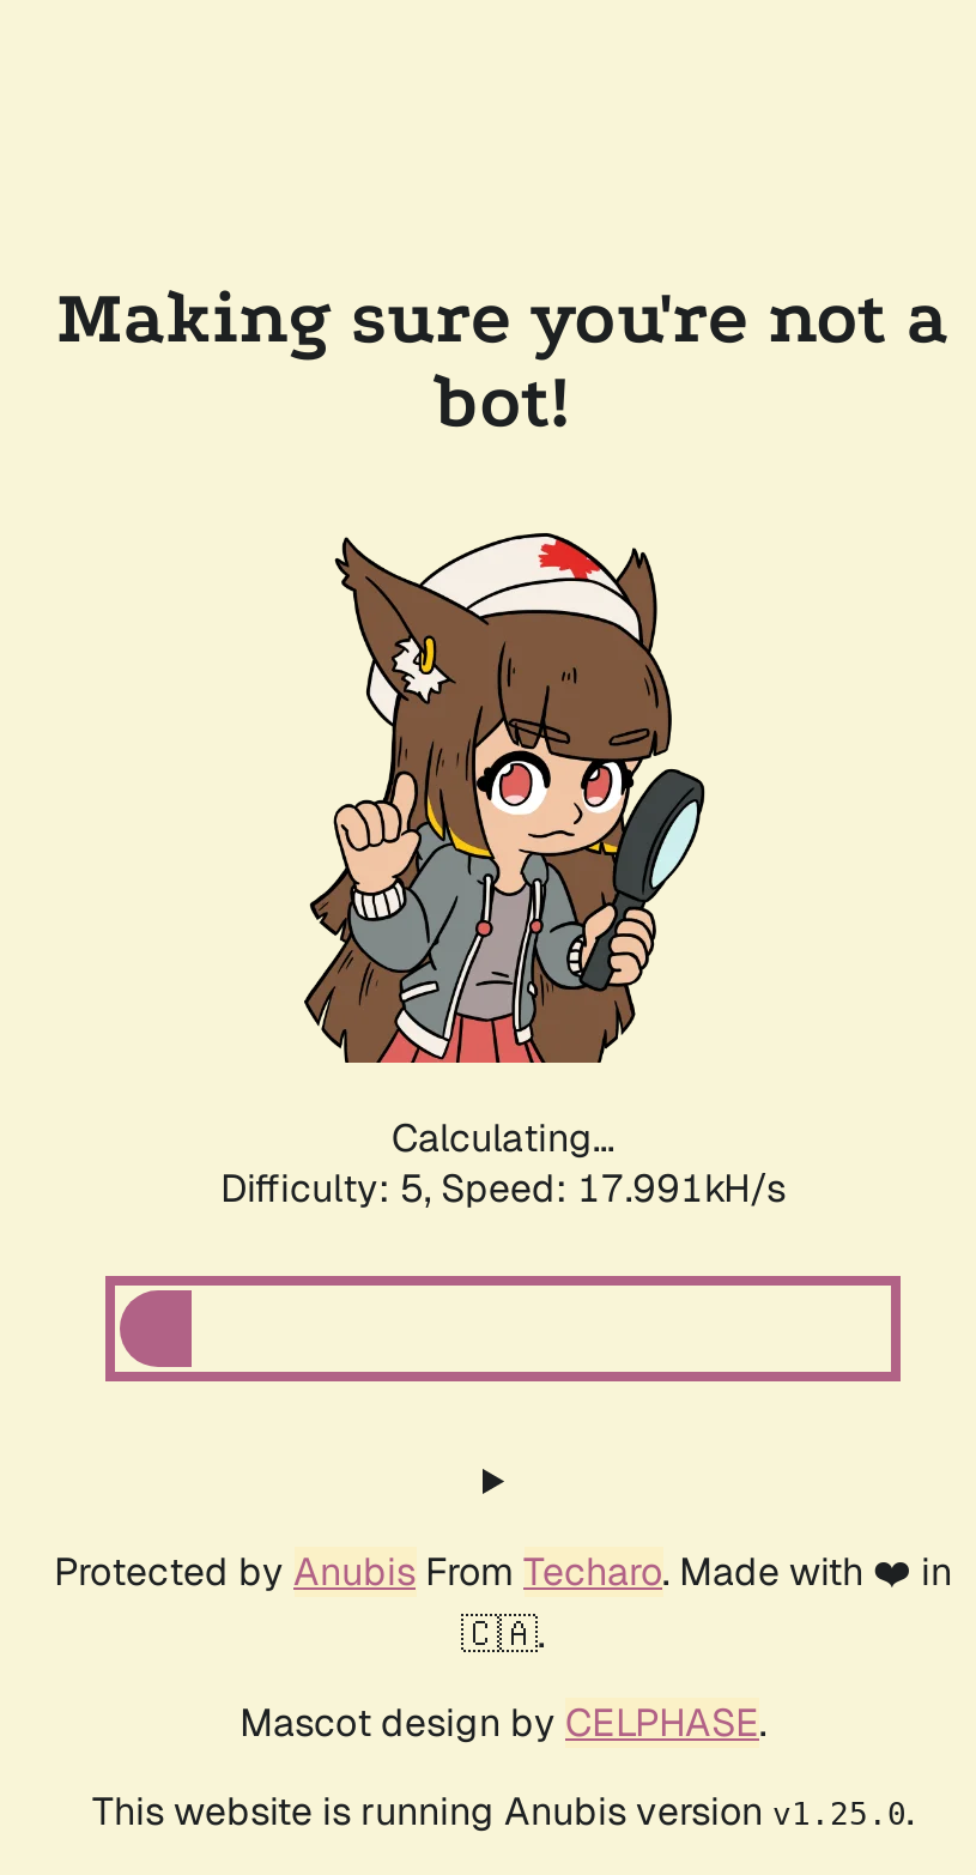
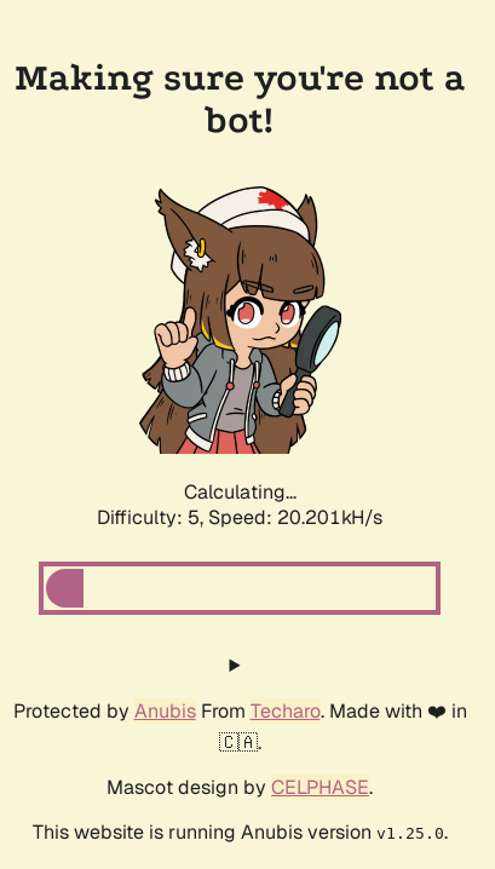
- Difficulty: 5, Speed: 17.991kH/s
+ Difficulty: 5, Speed: 20.201kH/s
